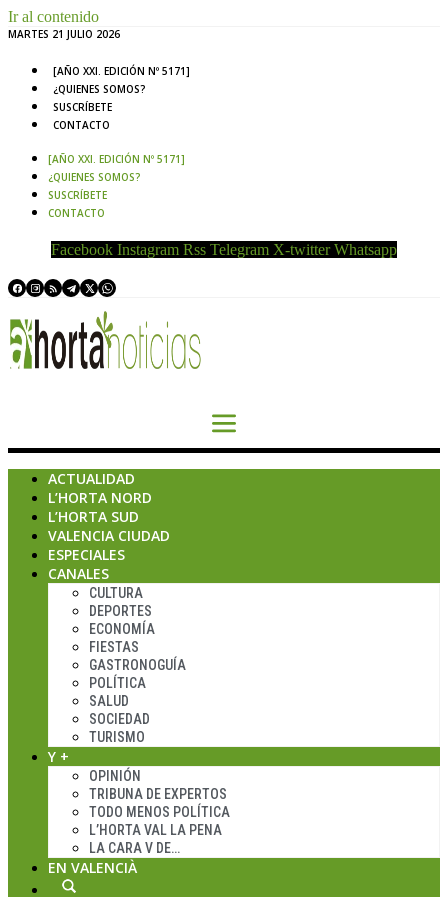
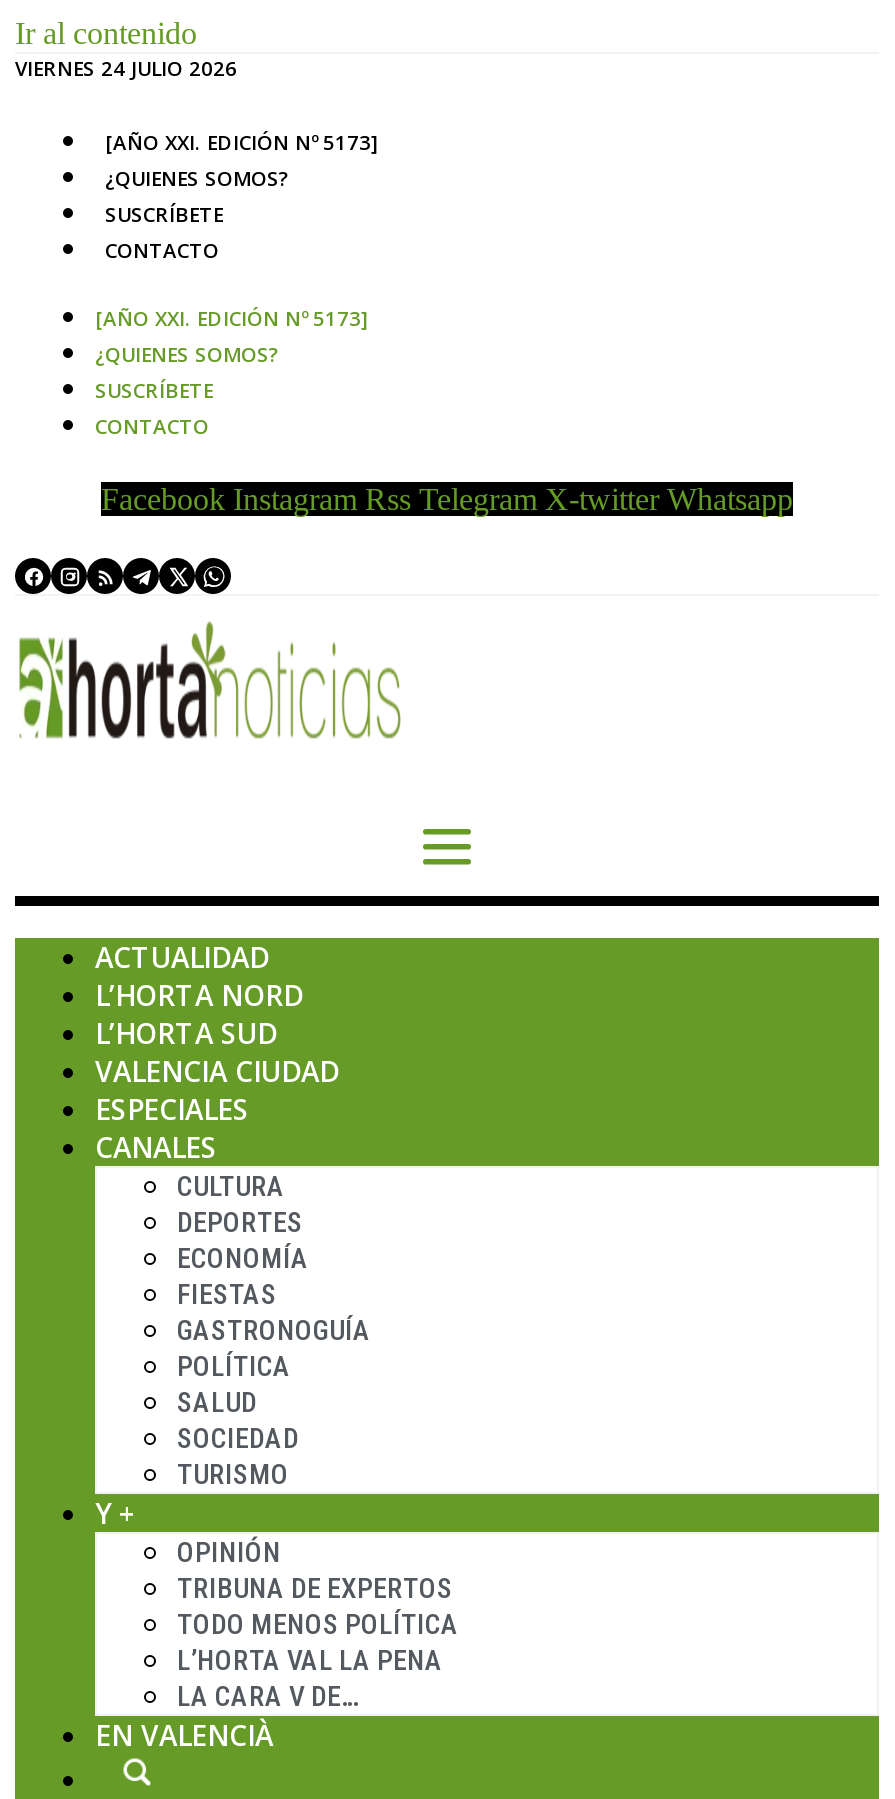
- MARTES 21 JULIO 2026
+ VIERNES 24 JULIO 2026

- [AÑO XXI. EDICIÓN Nº 5171]
+ [AÑO XXI. EDICIÓN Nº 5173]

- [AÑO XXI. EDICIÓN Nº 5171]
+ [AÑO XXI. EDICIÓN Nº 5173]
